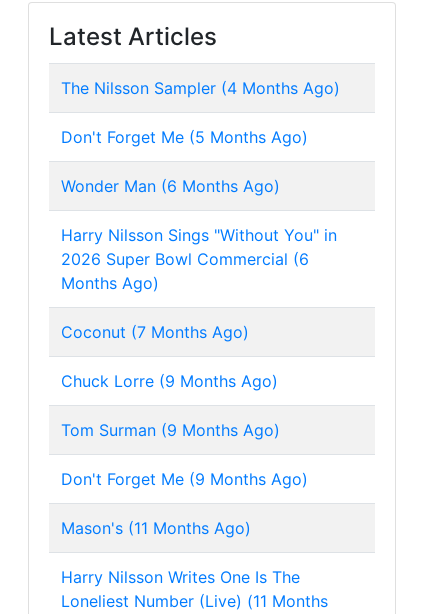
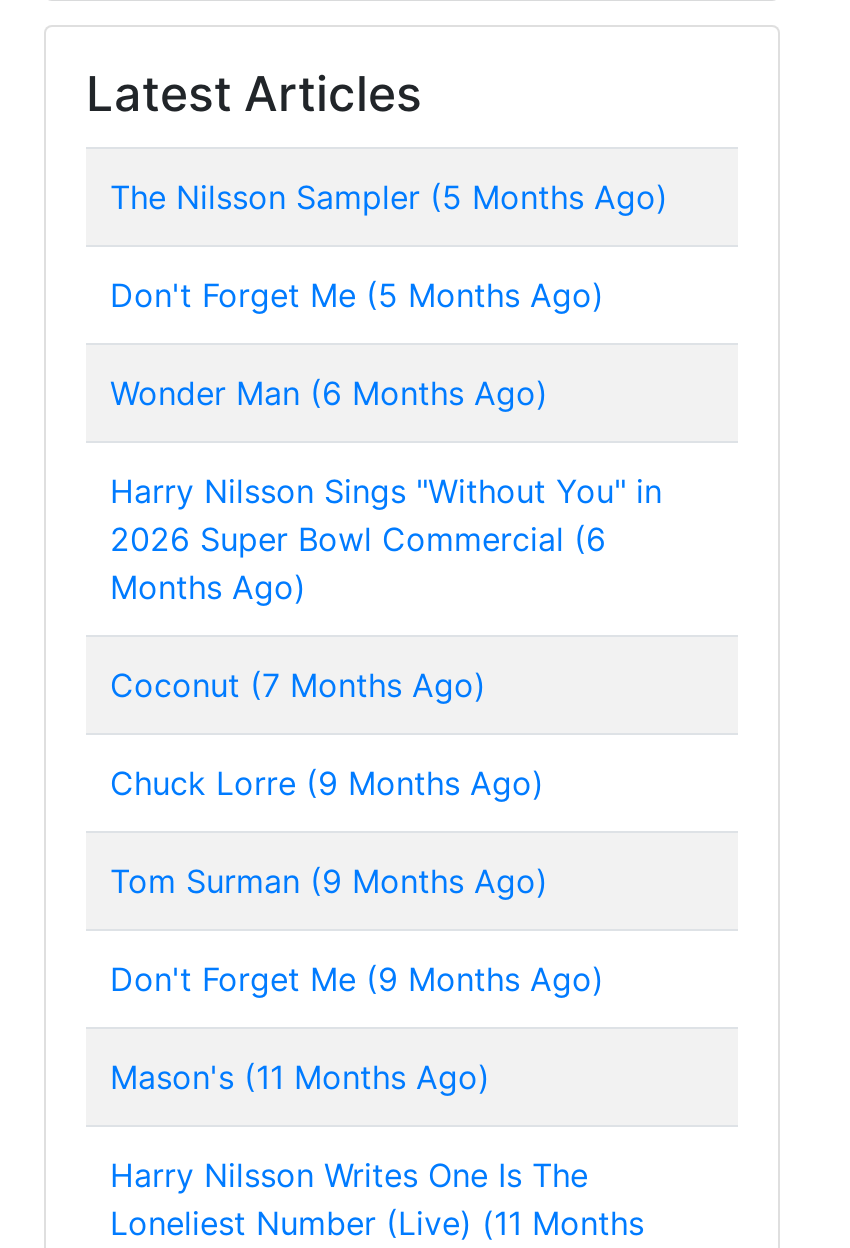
- The Nilsson Sampler (4 Months Ago)
+ The Nilsson Sampler (5 Months Ago)
